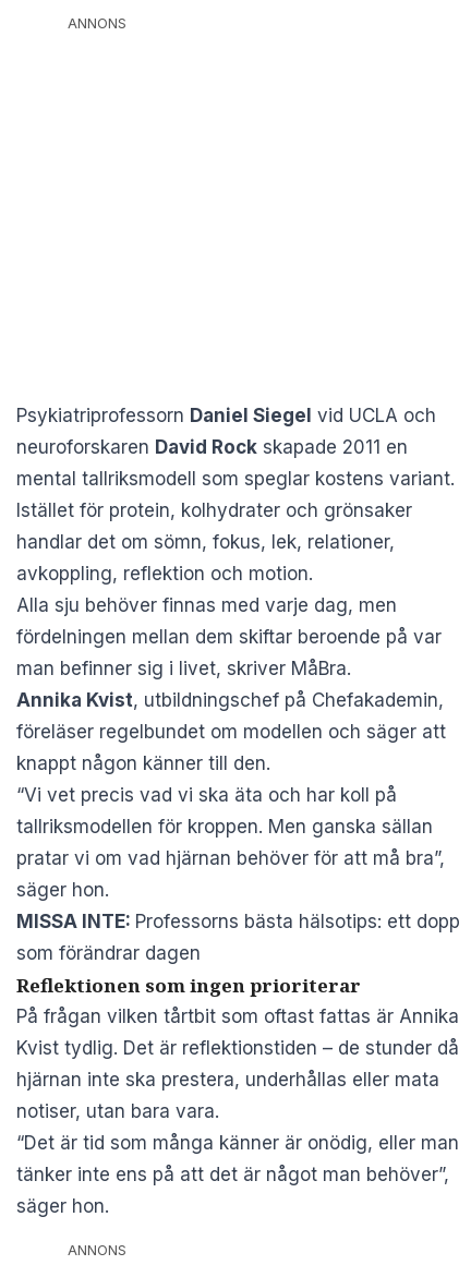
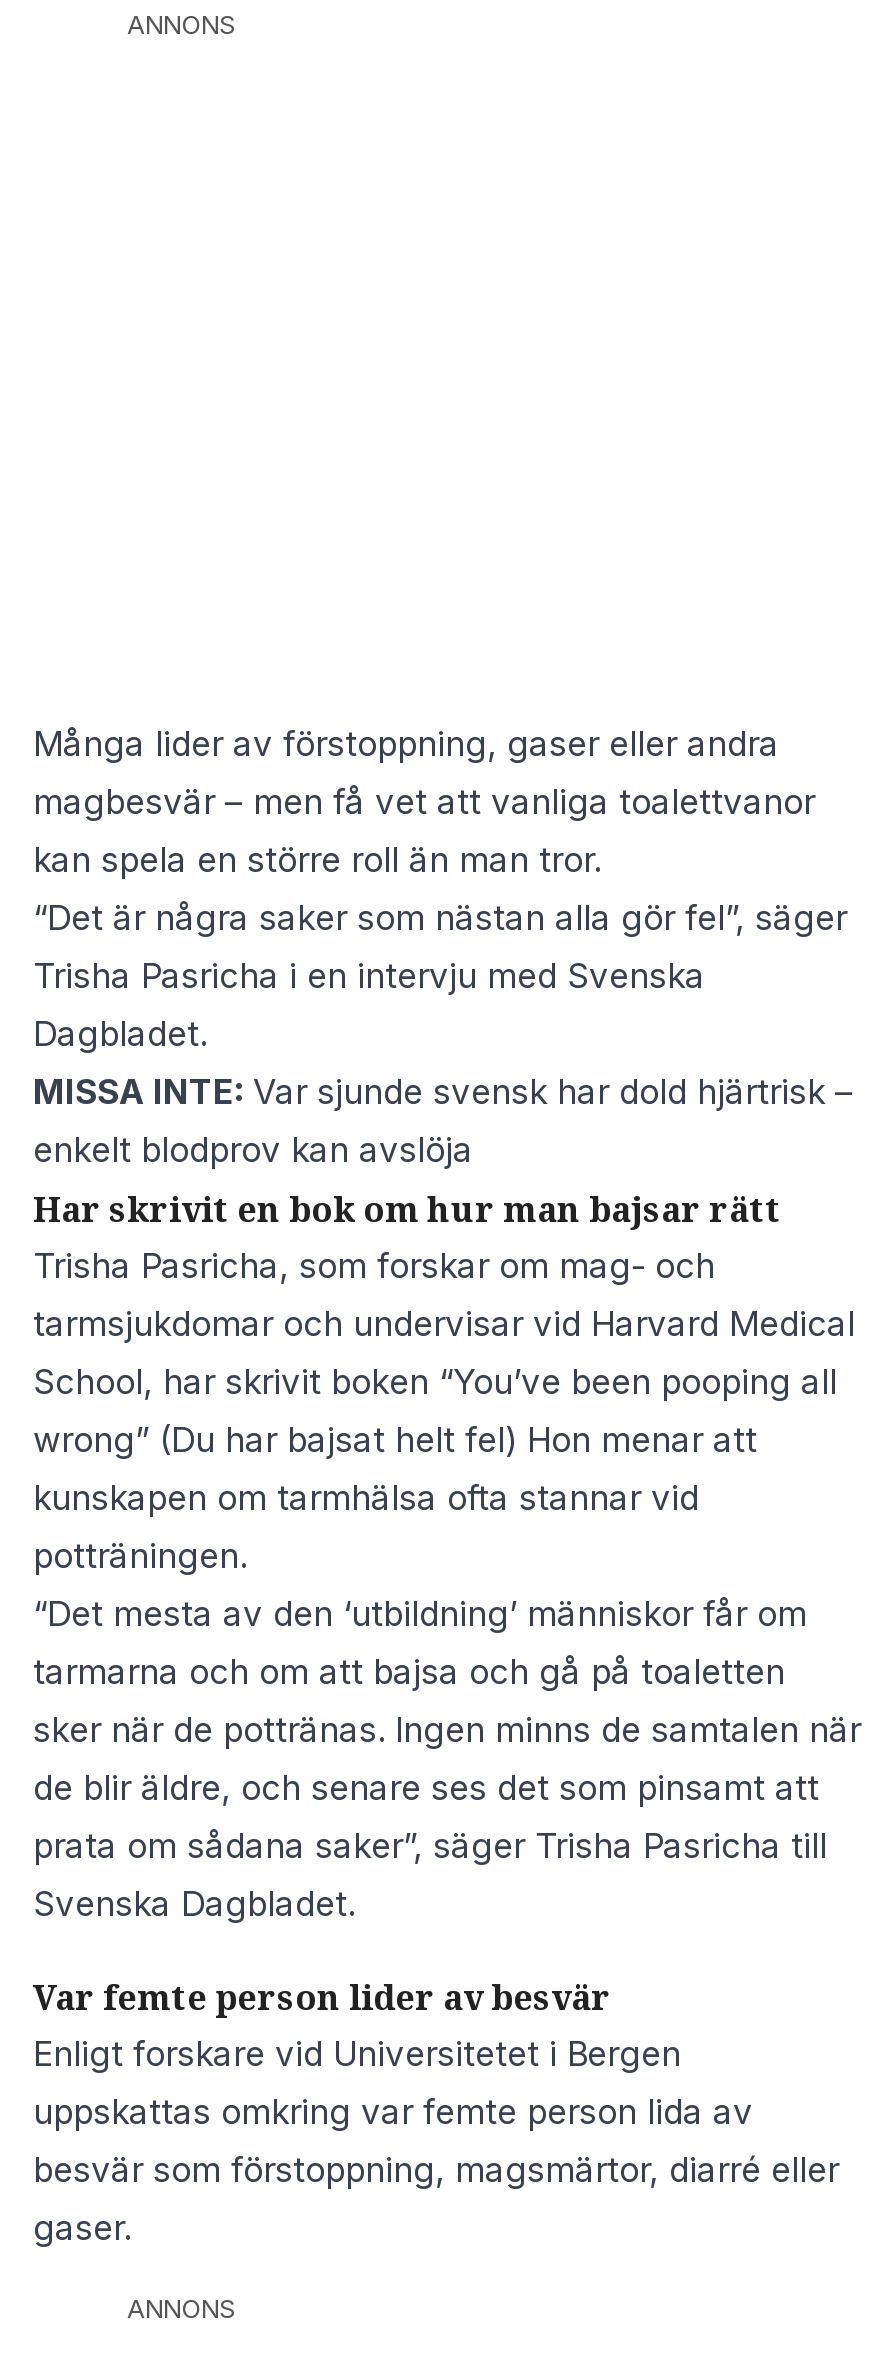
- Psykiatriprofessorn Daniel Siegel vid UCLA och
- neuroforskaren David Rock skapade 2011 en
- mental tallriksmodell som speglar kostens variant.
- Istället för protein, kolhydrater och grönsaker
- handlar det om sömn, fokus, lek, relationer,
- avkoppling, reflektion och motion.
- Alla sju behöver finnas med varje dag, men
- fördelningen mellan dem skiftar beroende på var
- man befinner sig i livet, skriver MåBra.
- Annika Kvist, utbildningschef på Chefakademin,
- föreläser regelbundet om modellen och säger att
- knappt någon känner till den.
- “Vi vet precis vad vi ska äta och har koll på
- tallriksmodellen för kroppen. Men ganska sällan
- pratar vi om vad hjärnan behöver för att må bra”,
- säger hon.
- MISSA INTE: Professorns bästa hälsotips: ett dopp
- som förändrar dagen
- Reflektionen som ingen prioriterar
- På frågan vilken tårtbit som oftast fattas är Annika
- Kvist tydlig. Det är reflektionstiden – de stunder då
- hjärnan inte ska prestera, underhållas eller mata
- notiser, utan bara vara.
- “Det är tid som många känner är onödig, eller man
- tänker inte ens på att det är något man behöver”,
- säger hon.
+ Många lider av förstoppning, gaser eller andra
+ magbesvär – men få vet att vanliga toalettvanor
+ kan spela en större roll än man tror.
+ “Det är några saker som nästan alla gör fel”, säger
+ Trisha Pasricha i en intervju med Svenska
+ Dagbladet.
+ MISSA INTE: Var sjunde svensk har dold hjärtrisk –
+ enkelt blodprov kan avslöja
+ Har skrivit en bok om hur man bajsar rätt
+ Trisha Pasricha, som forskar om mag- och
+ tarmsjukdomar och undervisar vid Harvard Medical
+ School, har skrivit boken “You’ve been pooping all
+ wrong” (Du har bajsat helt fel) Hon menar att
+ kunskapen om tarmhälsa ofta stannar vid
+ potträningen.
+ “Det mesta av den ‘utbildning’ människor får om
+ tarmarna och om att bajsa och gå på toaletten
+ sker när de pottränas. Ingen minns de samtalen när
+ de blir äldre, och senare ses det som pinsamt att
+ prata om sådana saker”, säger Trisha Pasricha till
+ Svenska Dagbladet.
+ Var femte person lider av besvär
+ Enligt forskare vid Universitetet i Bergen
+ uppskattas omkring var femte person lida av
+ besvär som förstoppning, magsmärtor, diarré eller
+ gaser.
